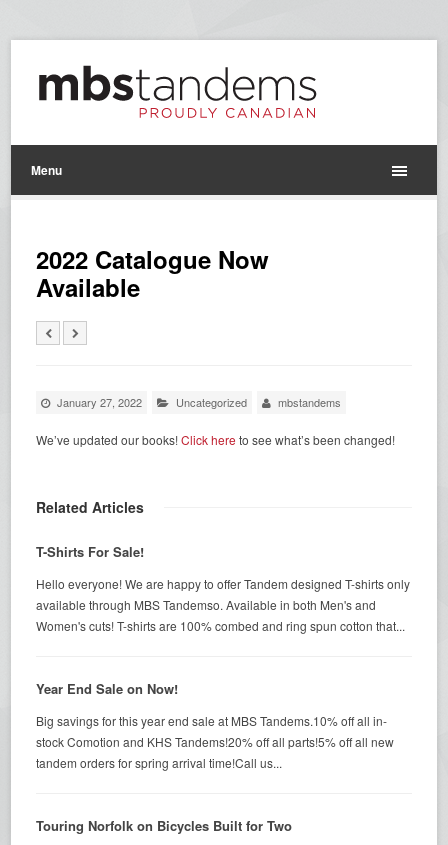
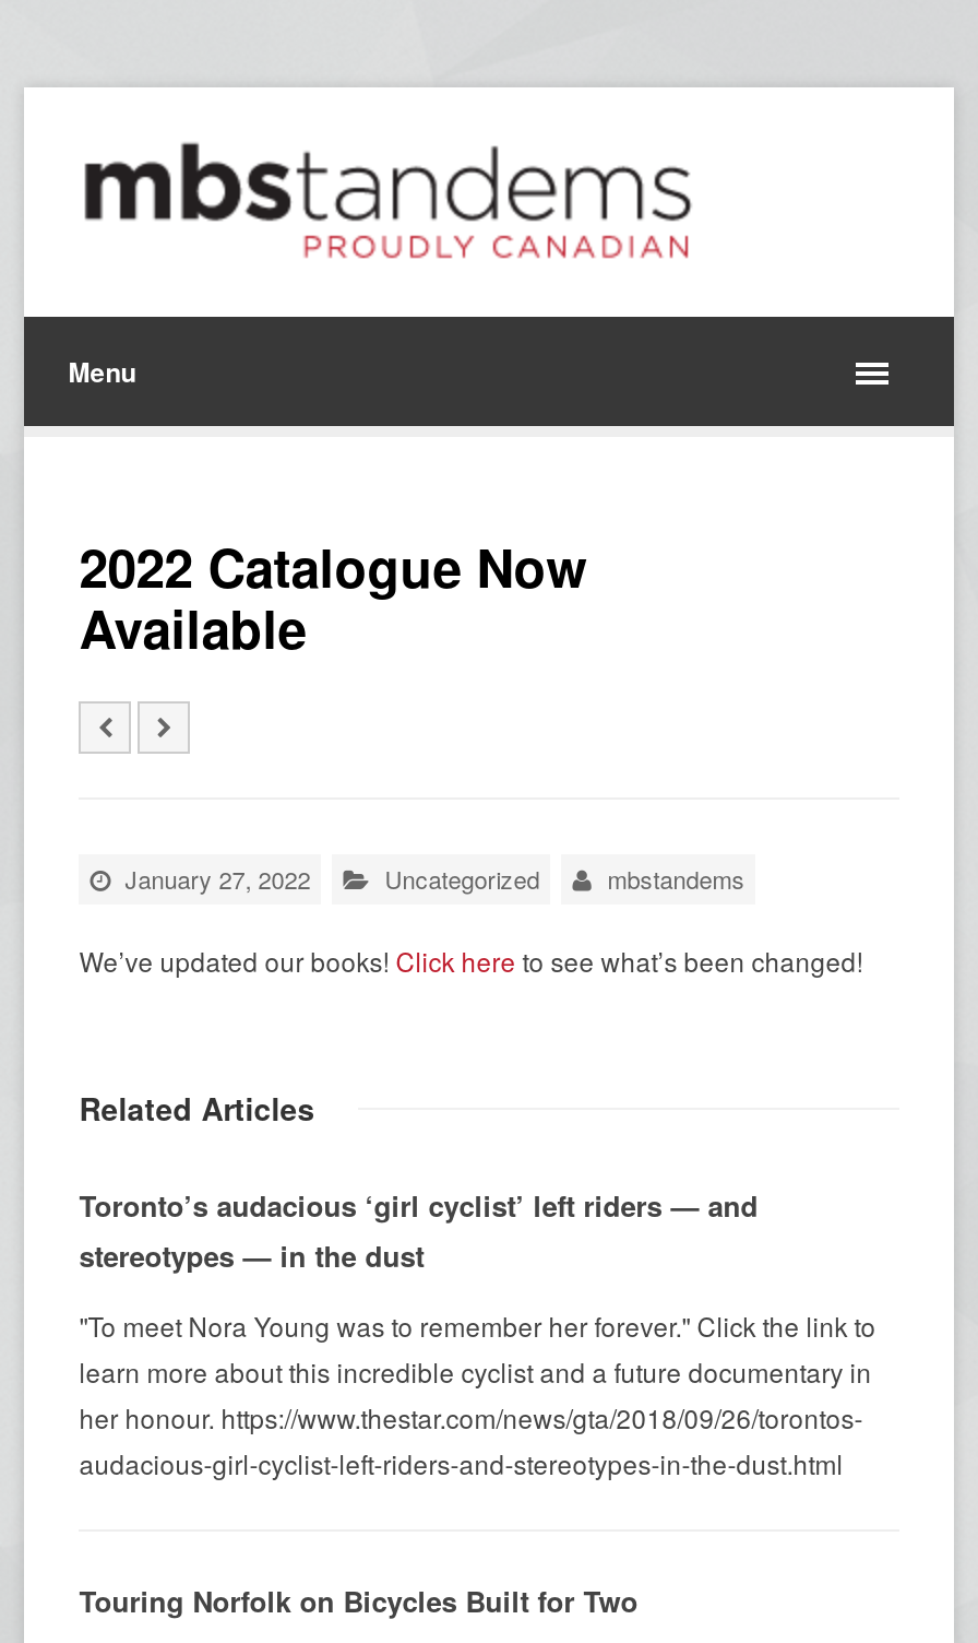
- T-Shirts For Sale!
- Hello everyone! We are happy to offer Tandem designed T-shirts only
- available through MBS Tandemso. Available in both Men's and
- Women's cuts! T-shirts are 100% combed and ring spun cotton that...
- Year End Sale on Now!
- Big savings for this year end sale at MBS Tandems.10% off all in-
- stock Comotion and KHS Tandems!20% off all parts!5% off all new
- tandem orders for spring arrival time!Call us...
+ Toronto’s audacious ‘girl cyclist’ left riders — and
+ stereotypes — in the dust
+ "To meet Nora Young was to remember her forever." Click the link to
+ learn more about this incredible cyclist and a future documentary in
+ her honour. https://www.thestar.com/news/gta/2018/09/26/torontos-
+ audacious-girl-cyclist-left-riders-and-stereotypes-in-the-dust.html
